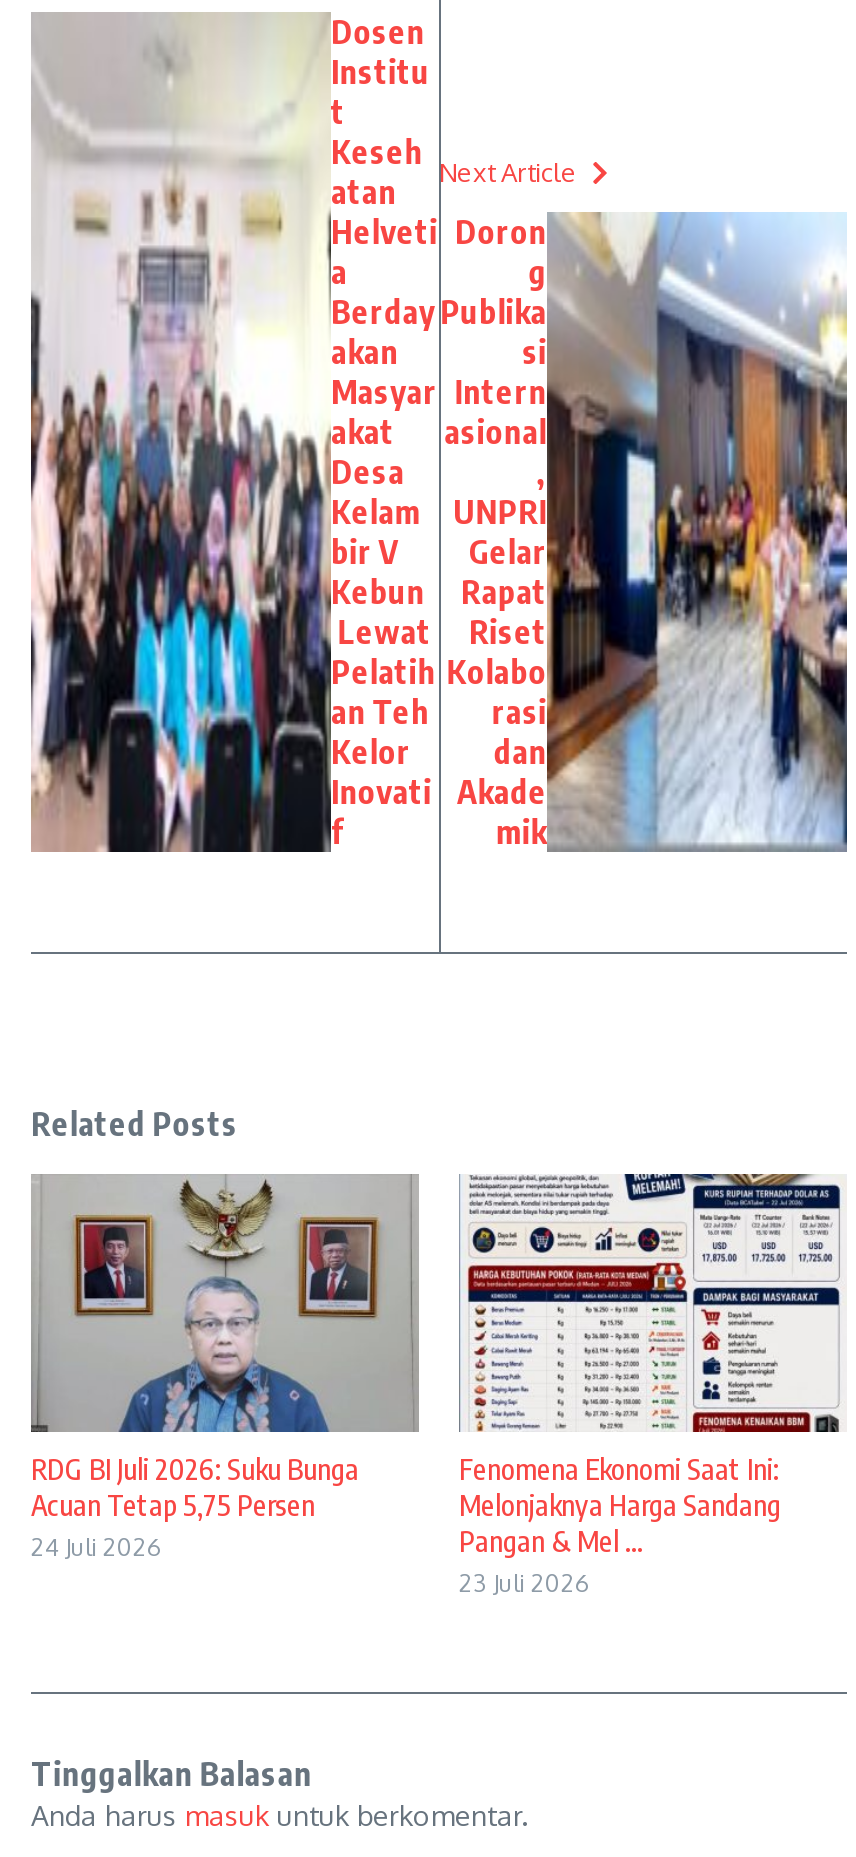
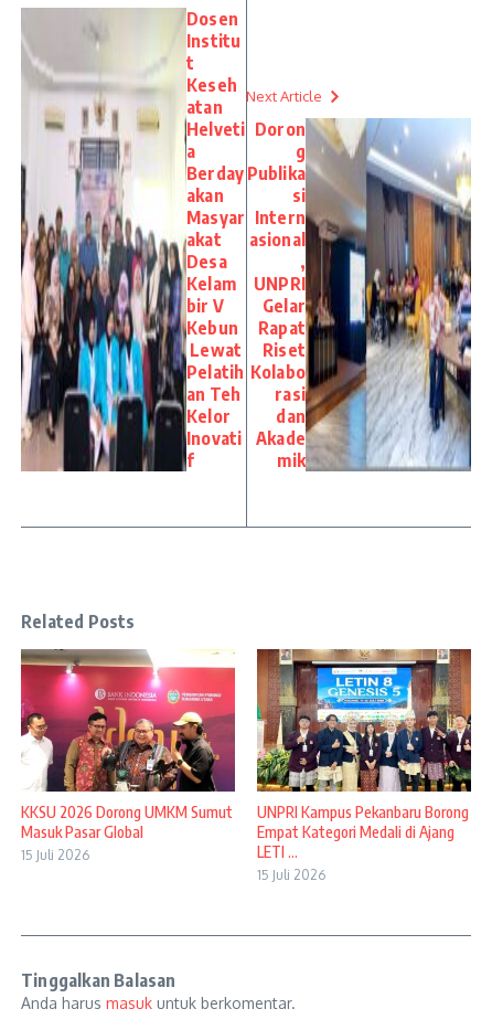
- [image]
- RDG BI Juli 2026: Suku Bunga
- Acuan Tetap 5,75 Persen
- 24 Juli 2026
+ [image]
+ KKSU 2026 Dorong UMKM Sumut
+ Masuk Pasar Global
+ 15 Juli 2026

- [image]
- Fenomena Ekonomi Saat Ini:
- Melonjaknya Harga Sandang
- Pangan & Mel ...
- 23 Juli 2026
+ [image]
+ UNPRI Kampus Pekanbaru Borong
+ Empat Kategori Medali di Ajang
+ LETI ...
+ 15 Juli 2026
